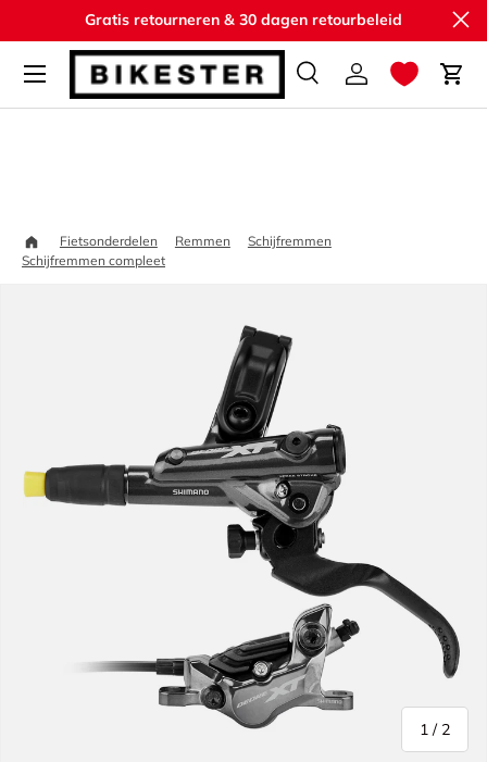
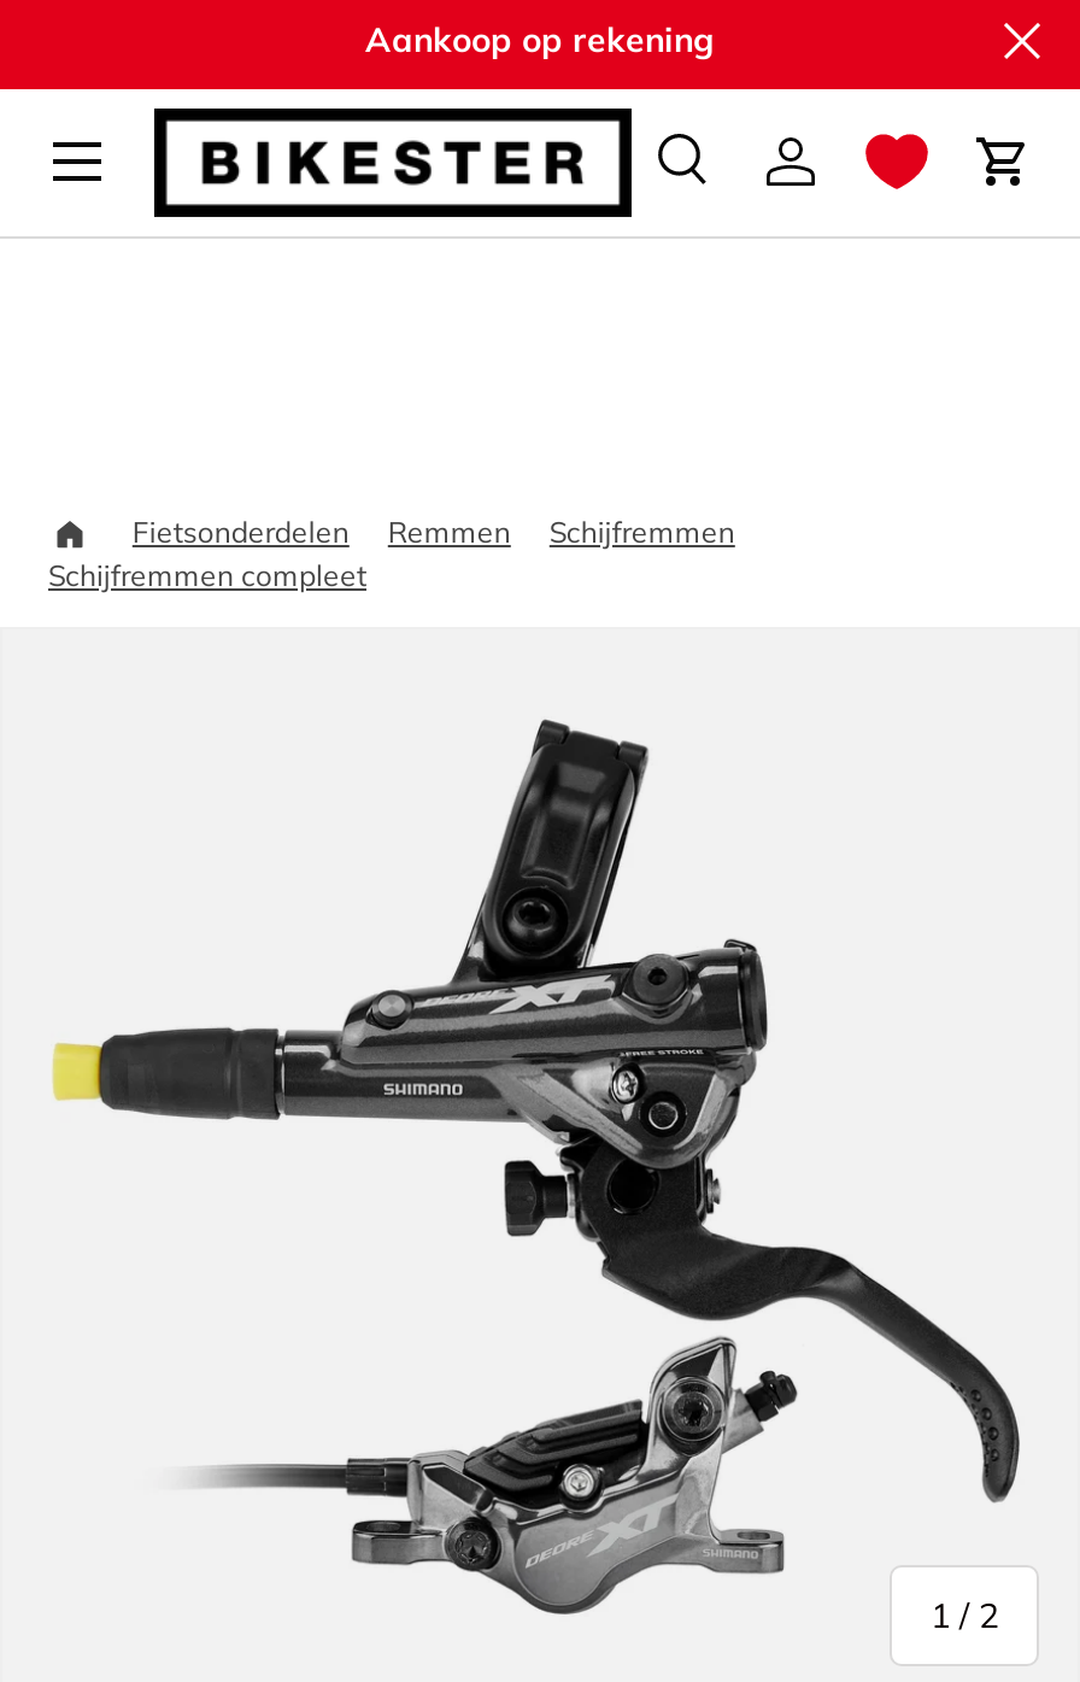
- Gratis retourneren & 30 dagen retourbeleid
+ Aankoop op rekening
